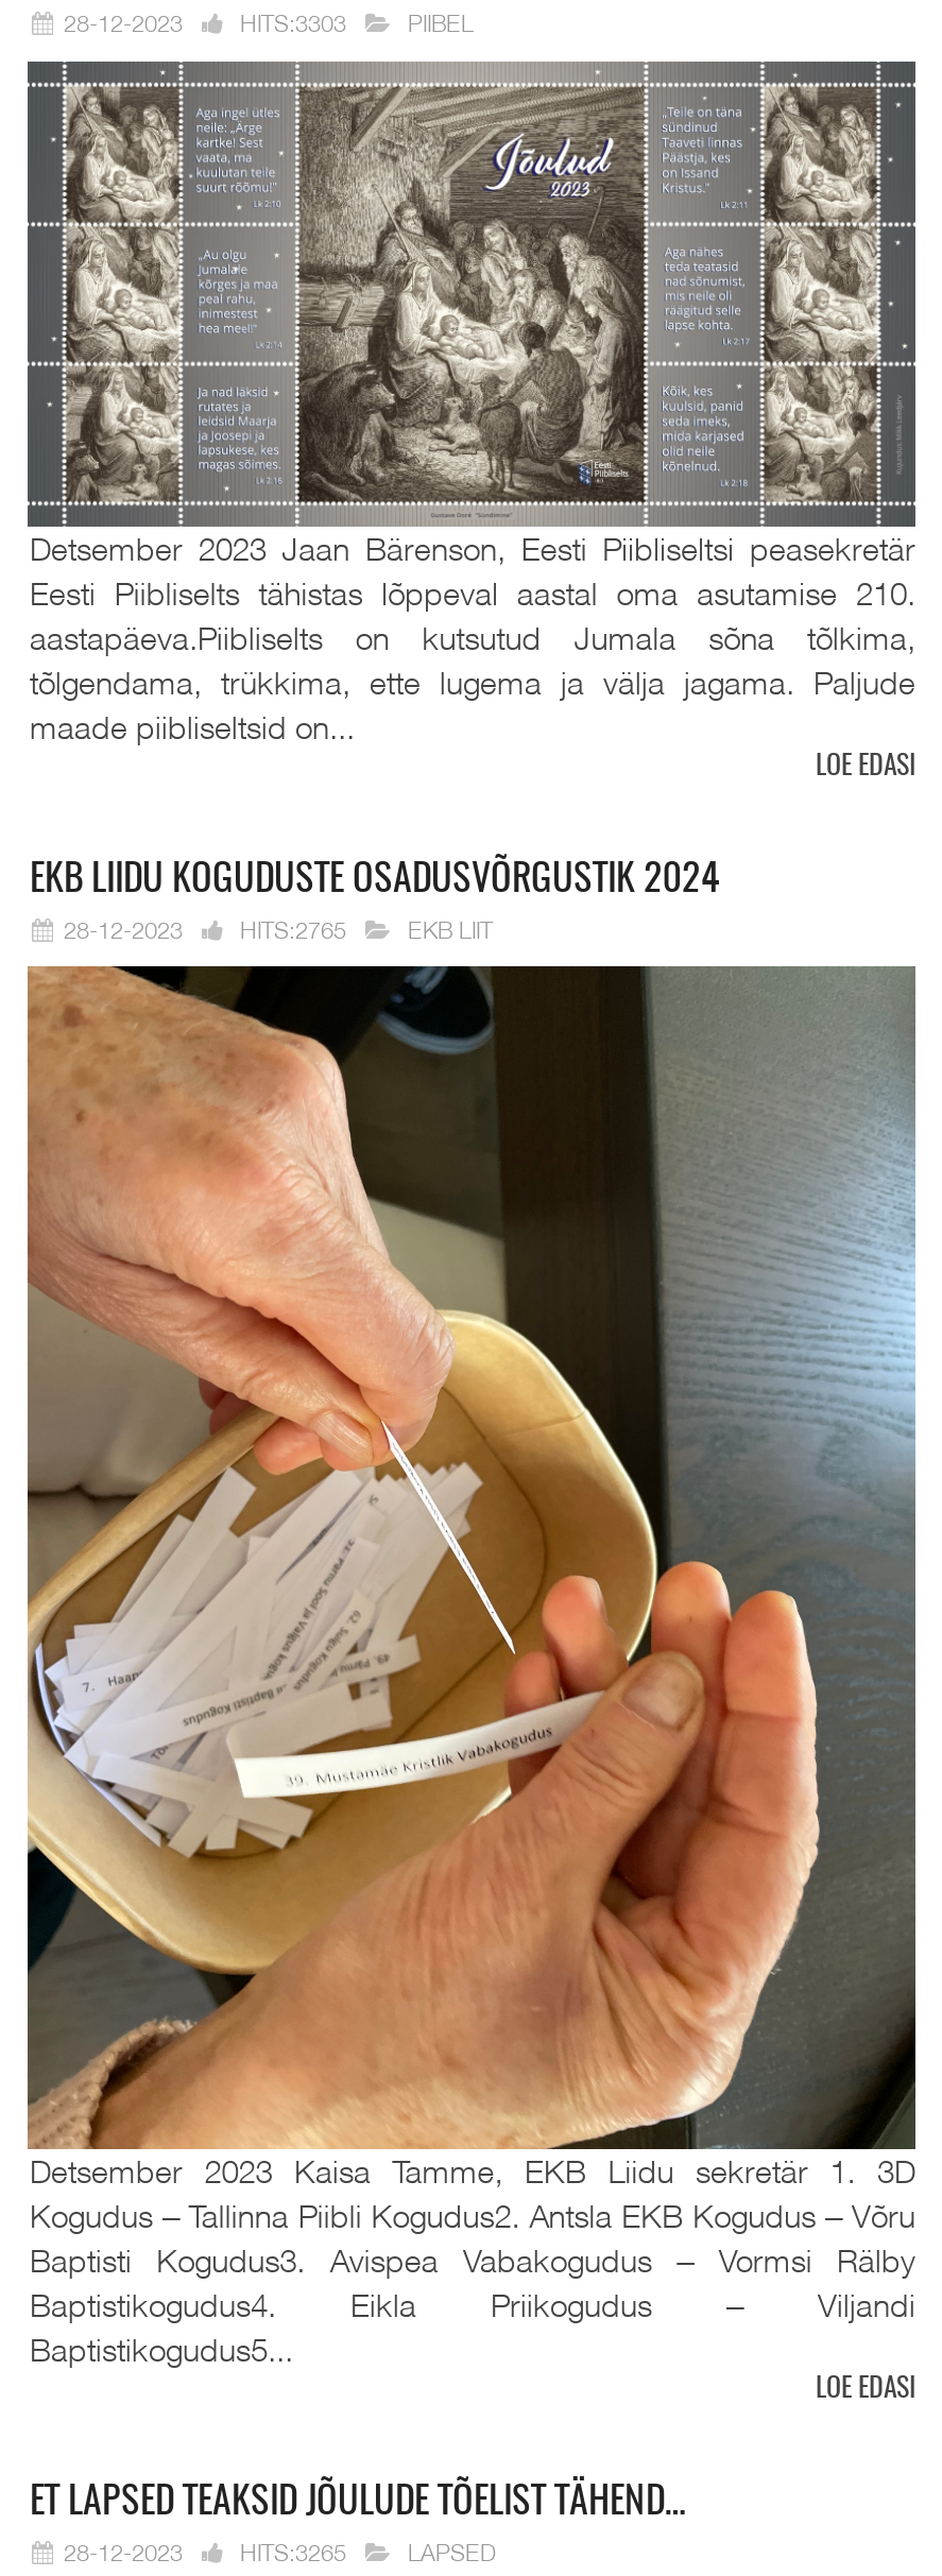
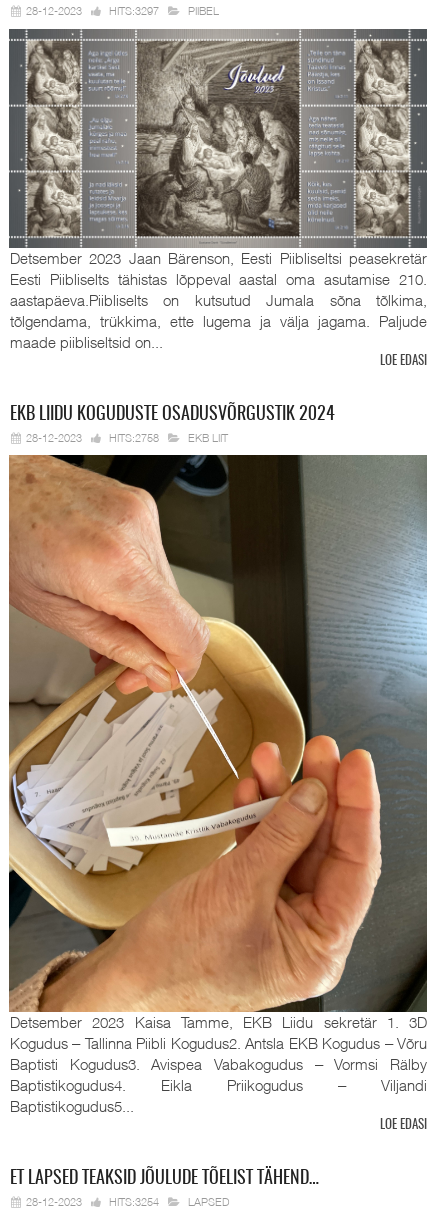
- 28-12-2023 HITS:3303
+ 28-12-2023 HITS:3297

- 28-12-2023 HITS:2765
+ 28-12-2023 HITS:2758

- 28-12-2023 HITS:3265
+ 28-12-2023 HITS:3254
